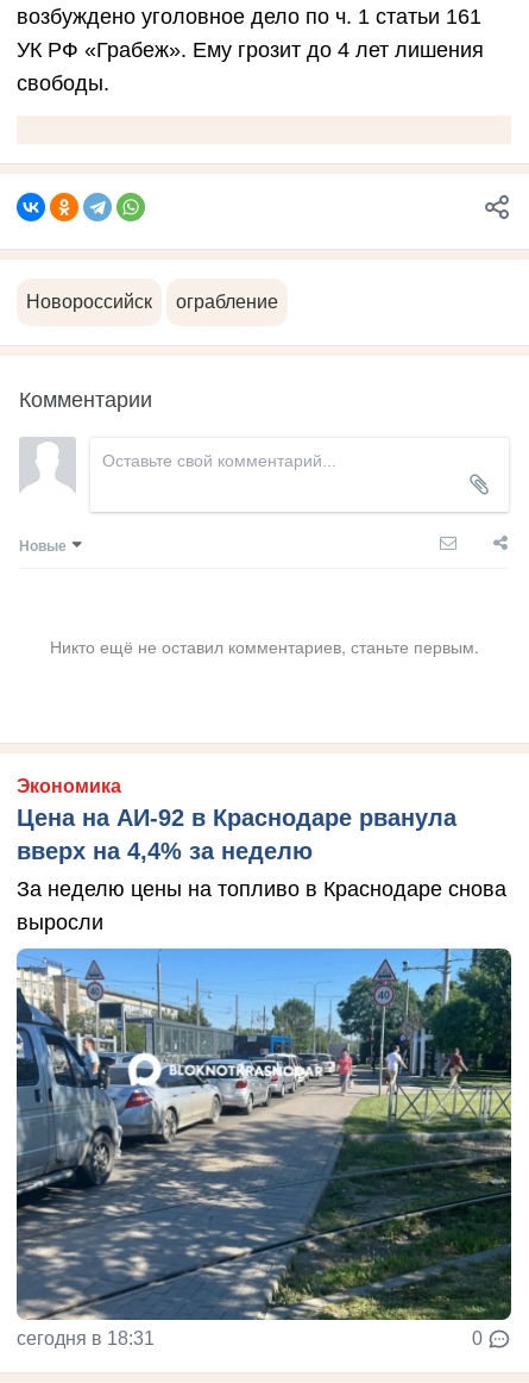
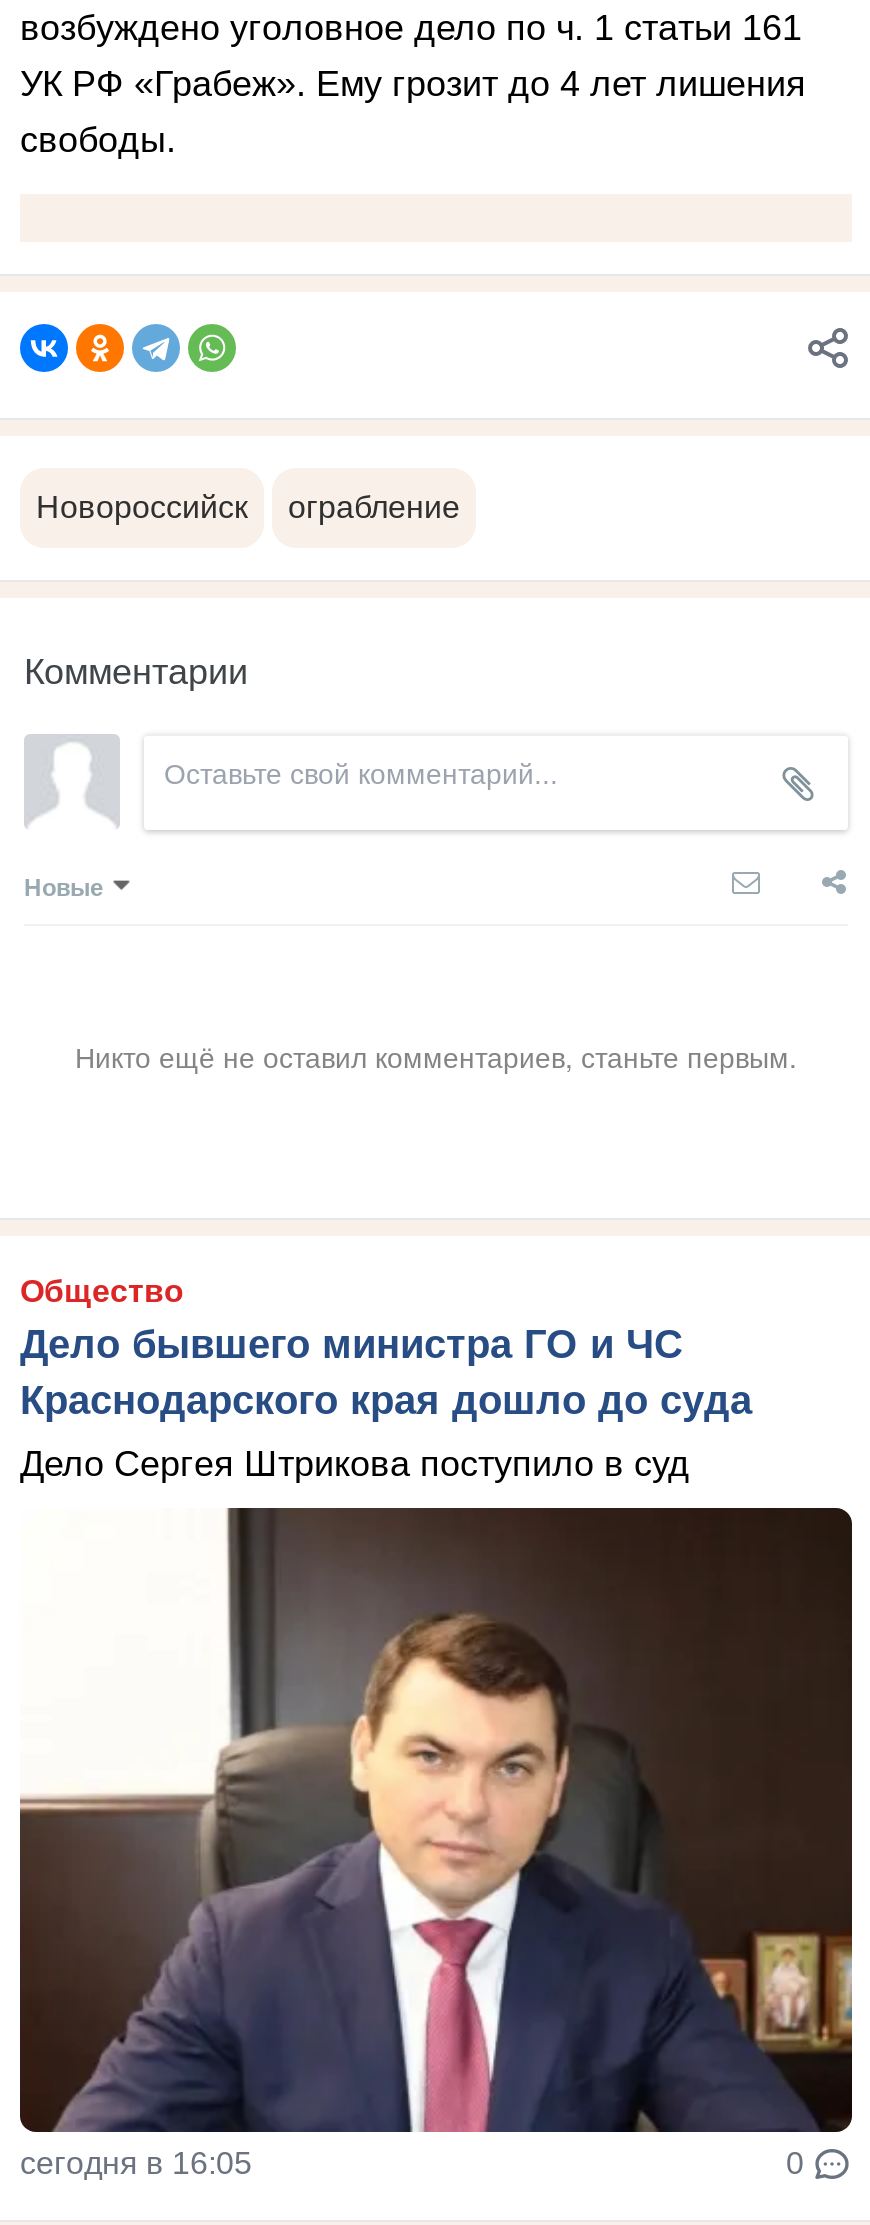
- Экономика
- Цена на АИ-92 в Краснодаре рванула
- вверх на 4,4% за неделю
+ Общество
+ Дело бывшего министра ГО и ЧС
+ Краснодарского края дошло до суда

- За неделю цены на топливо в Краснодаре снова
- выросли
+ Дело Сергея Штрикова поступило в суд

- [image]
- сегодня в 18:31
+ [image]
+ сегодня в 16:05
